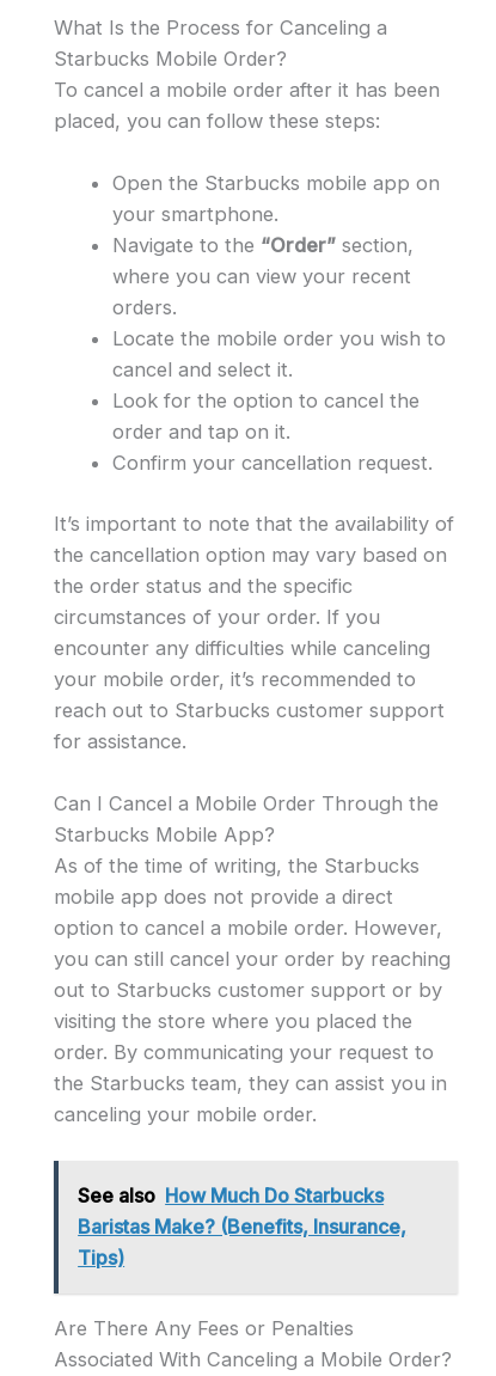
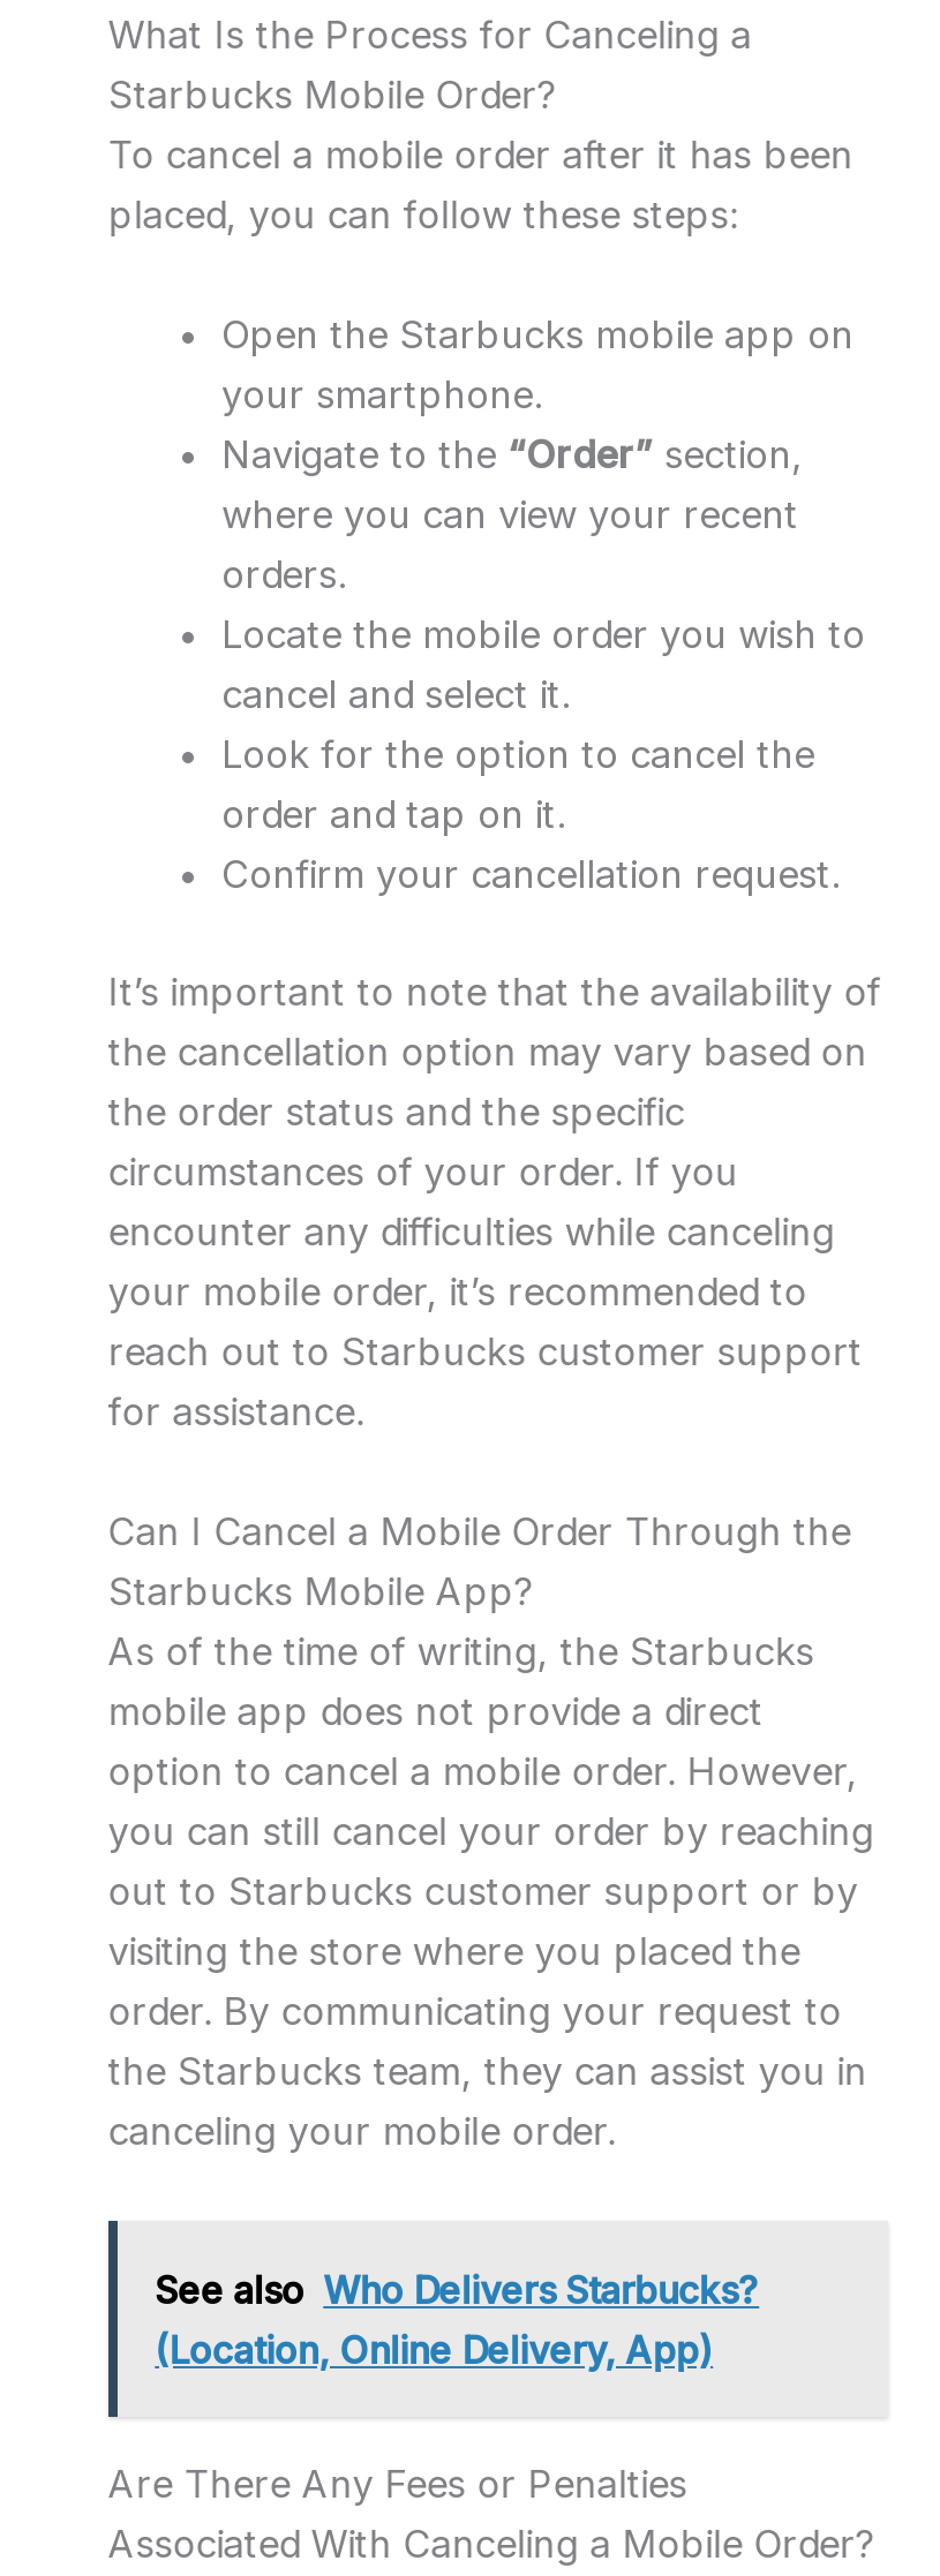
- See also How Much Do Starbucks
- Baristas Make? (Benefits, Insurance,
- Tips)
+ See also Who Delivers Starbucks?
+ (Location, Online Delivery, App)
